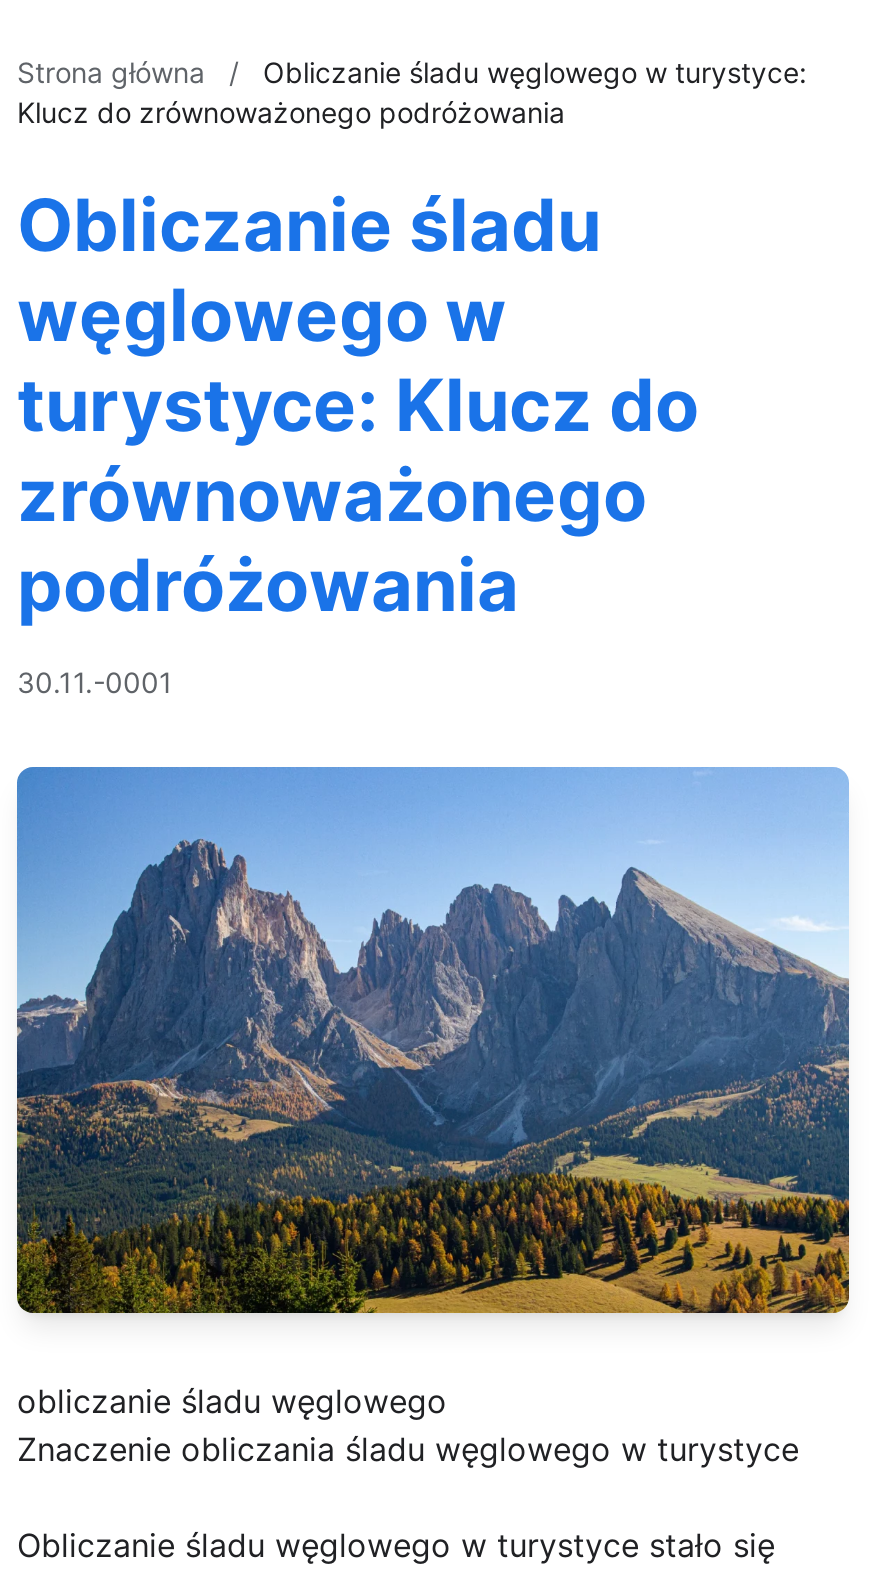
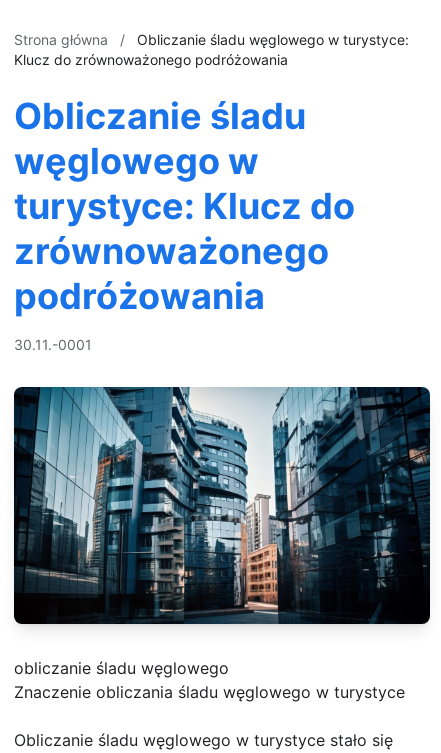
- [image]
+ [image]
